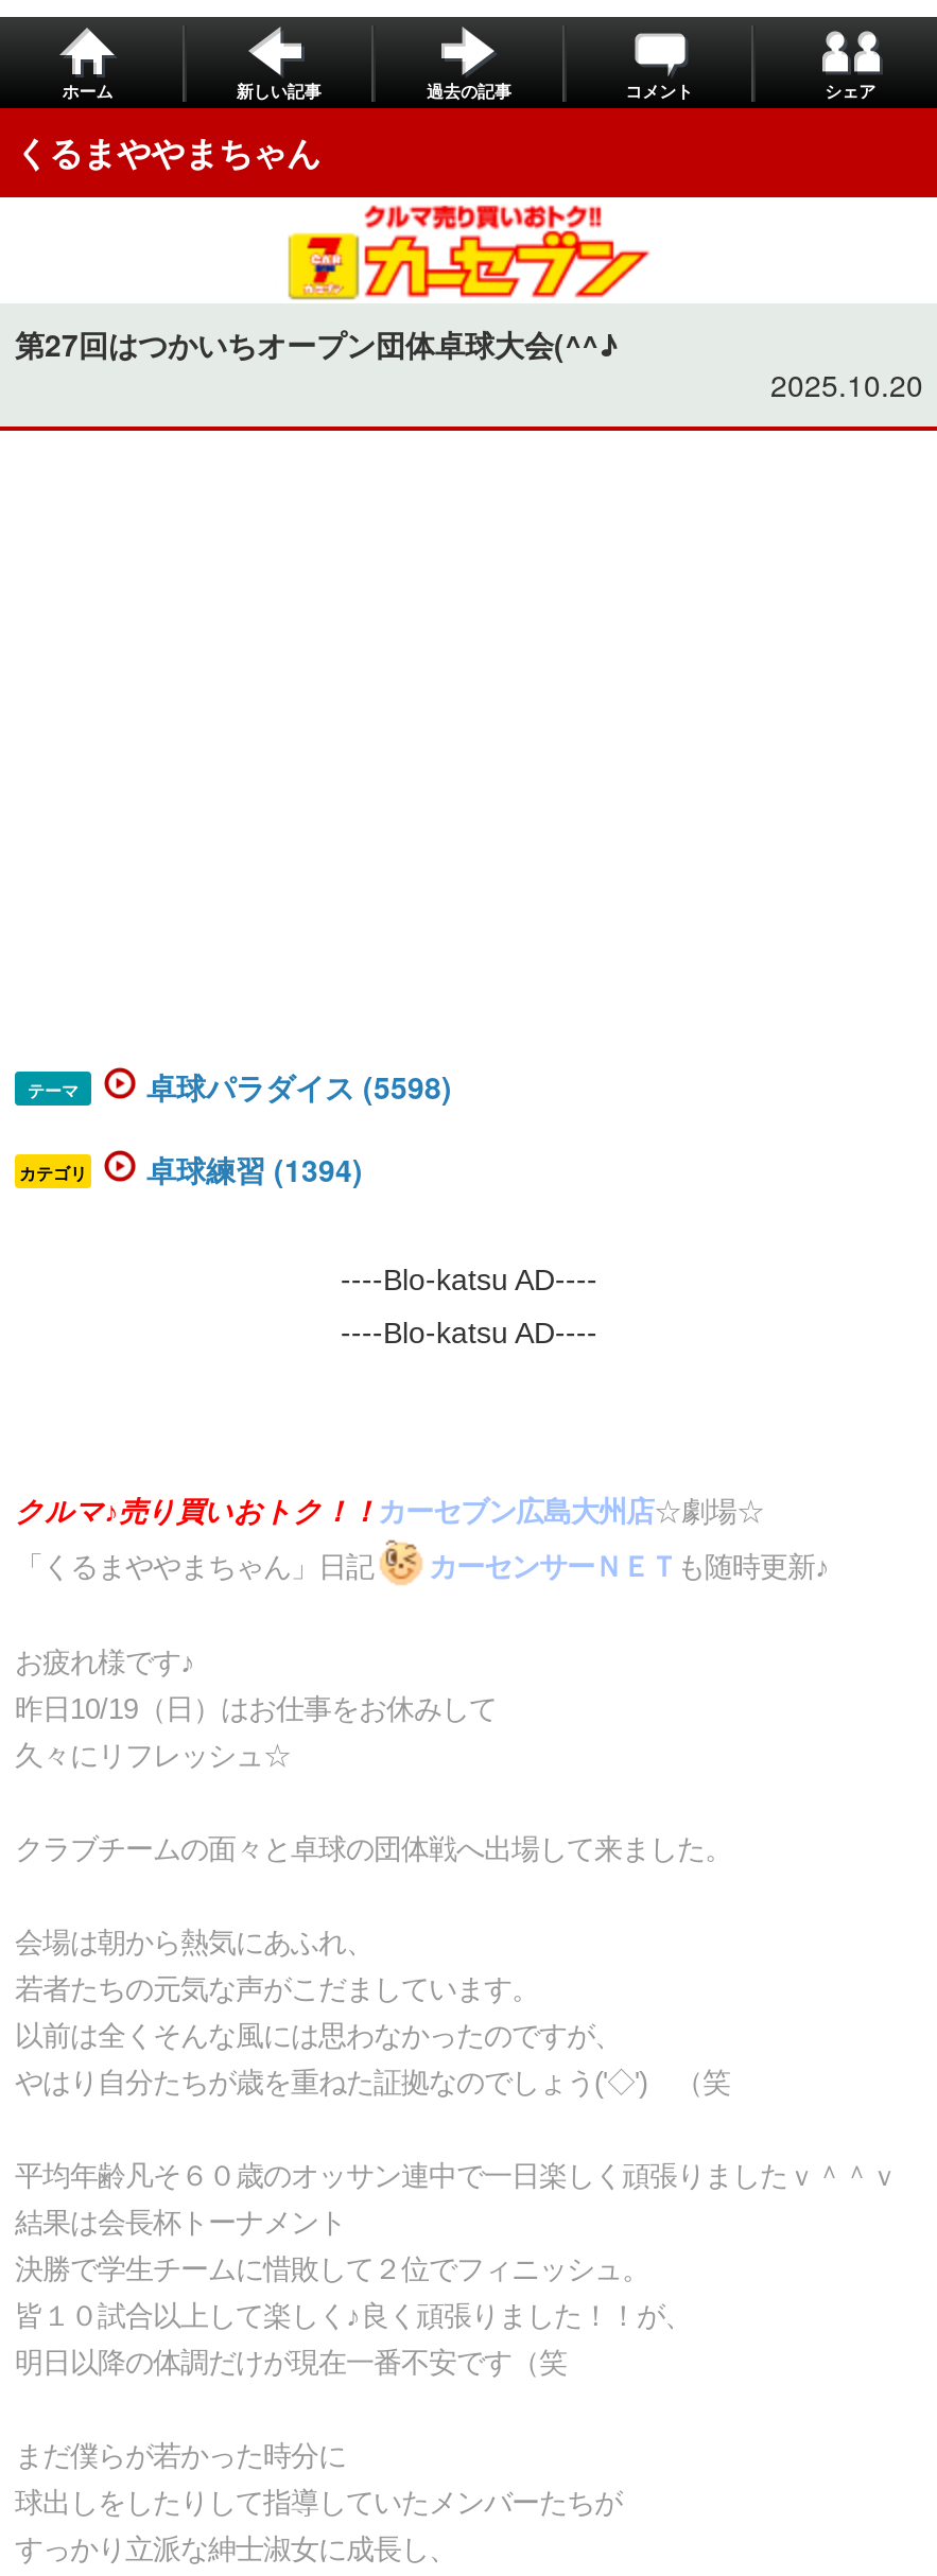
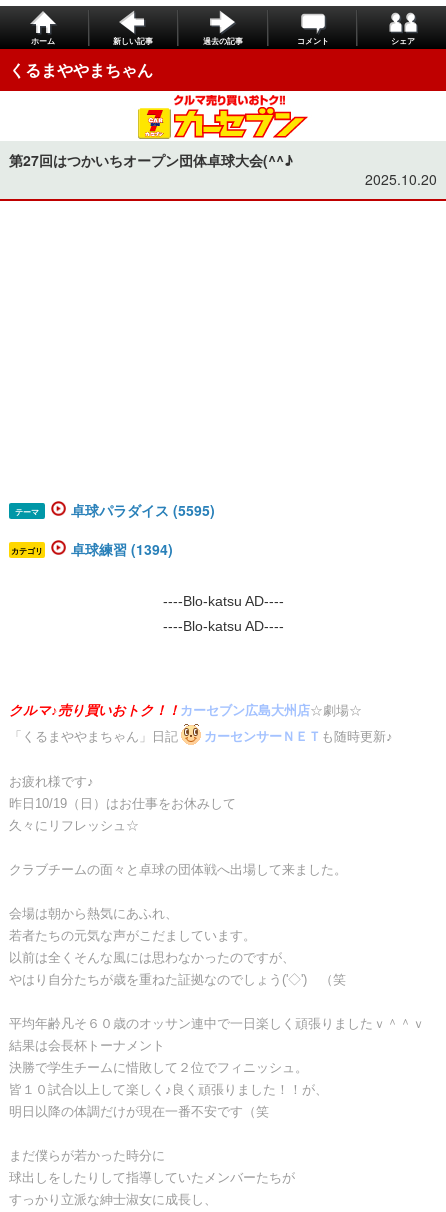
- 卓球パラダイス (5598)
+ 卓球パラダイス (5595)
